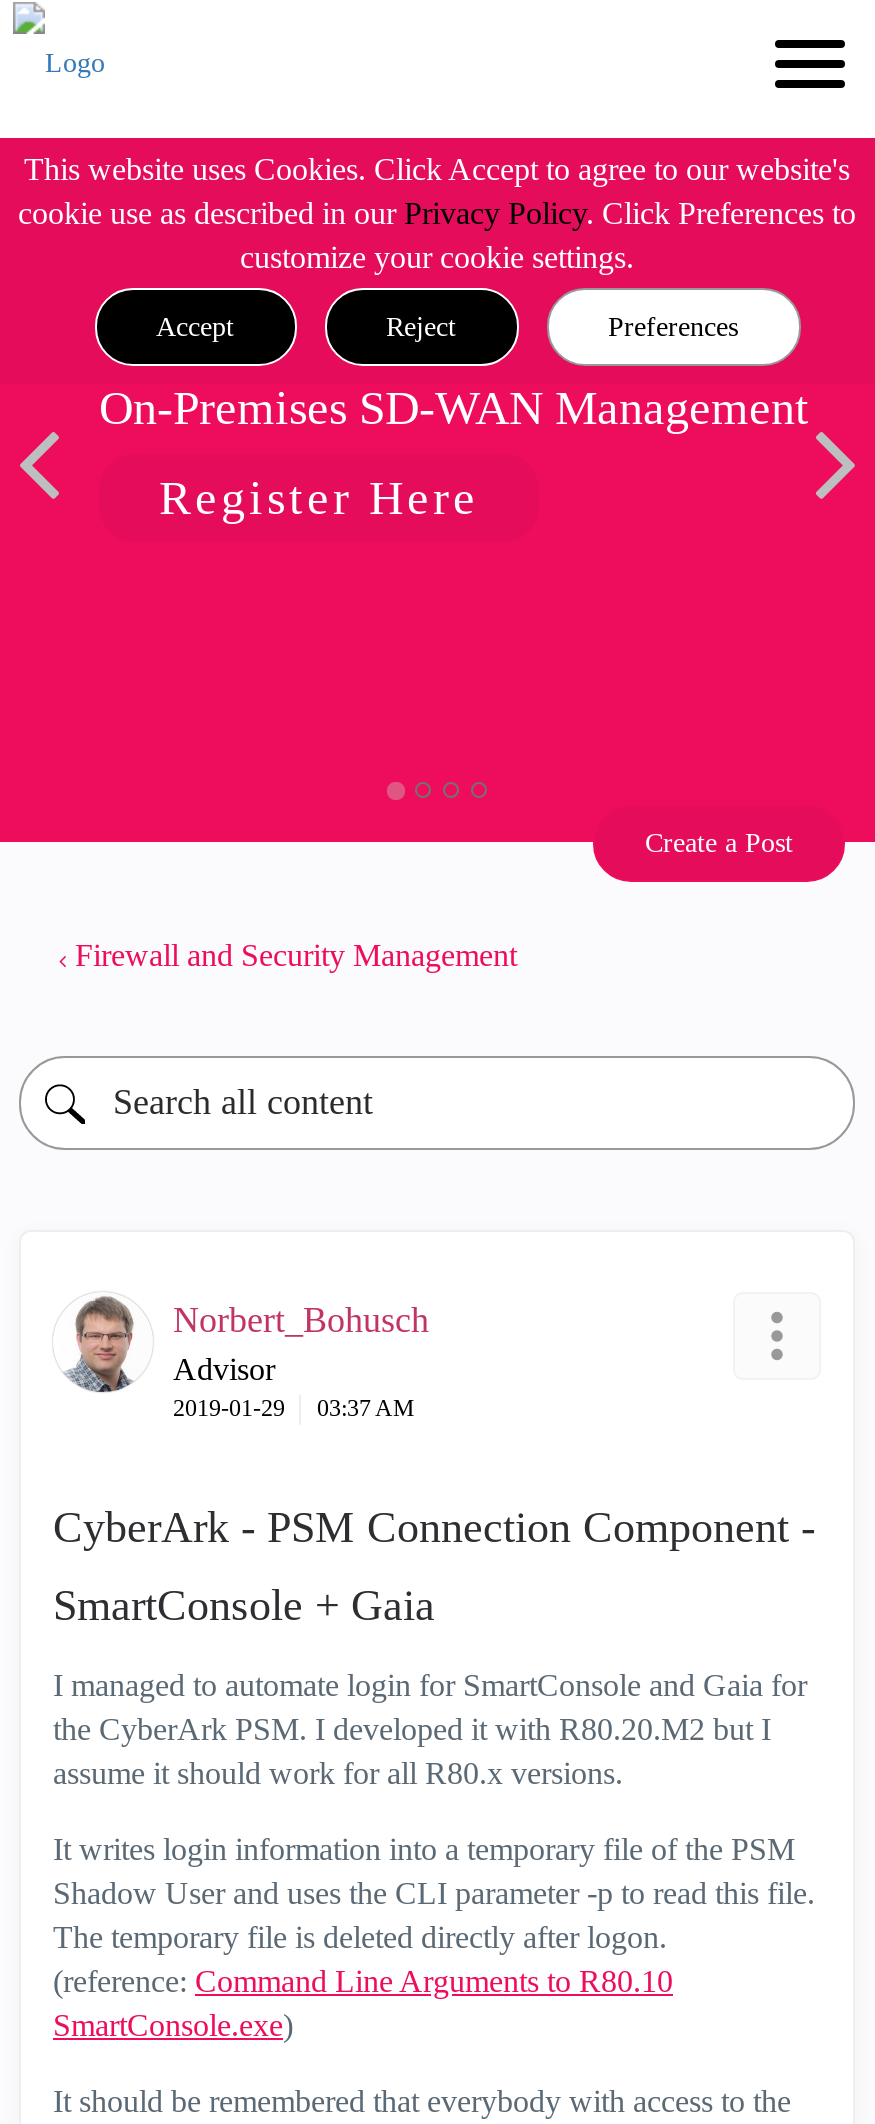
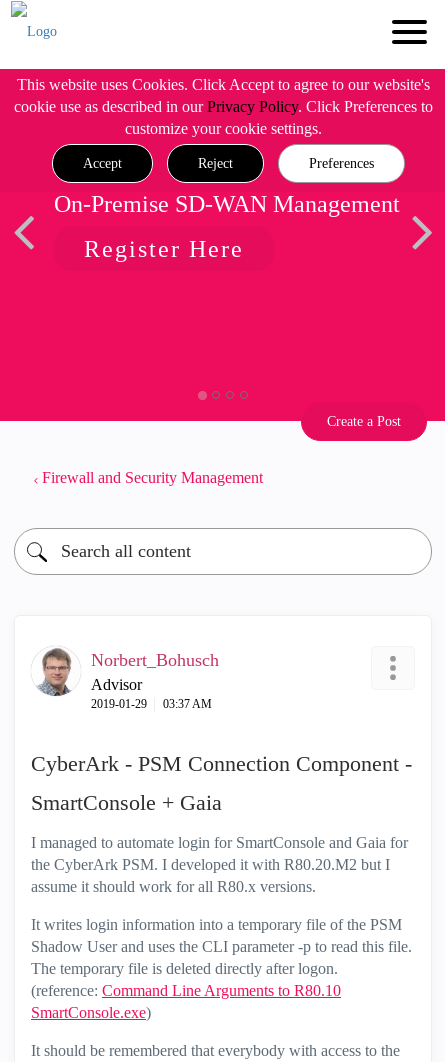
- On-Premises SD-WAN Management
+ On-Premise SD-WAN Management
